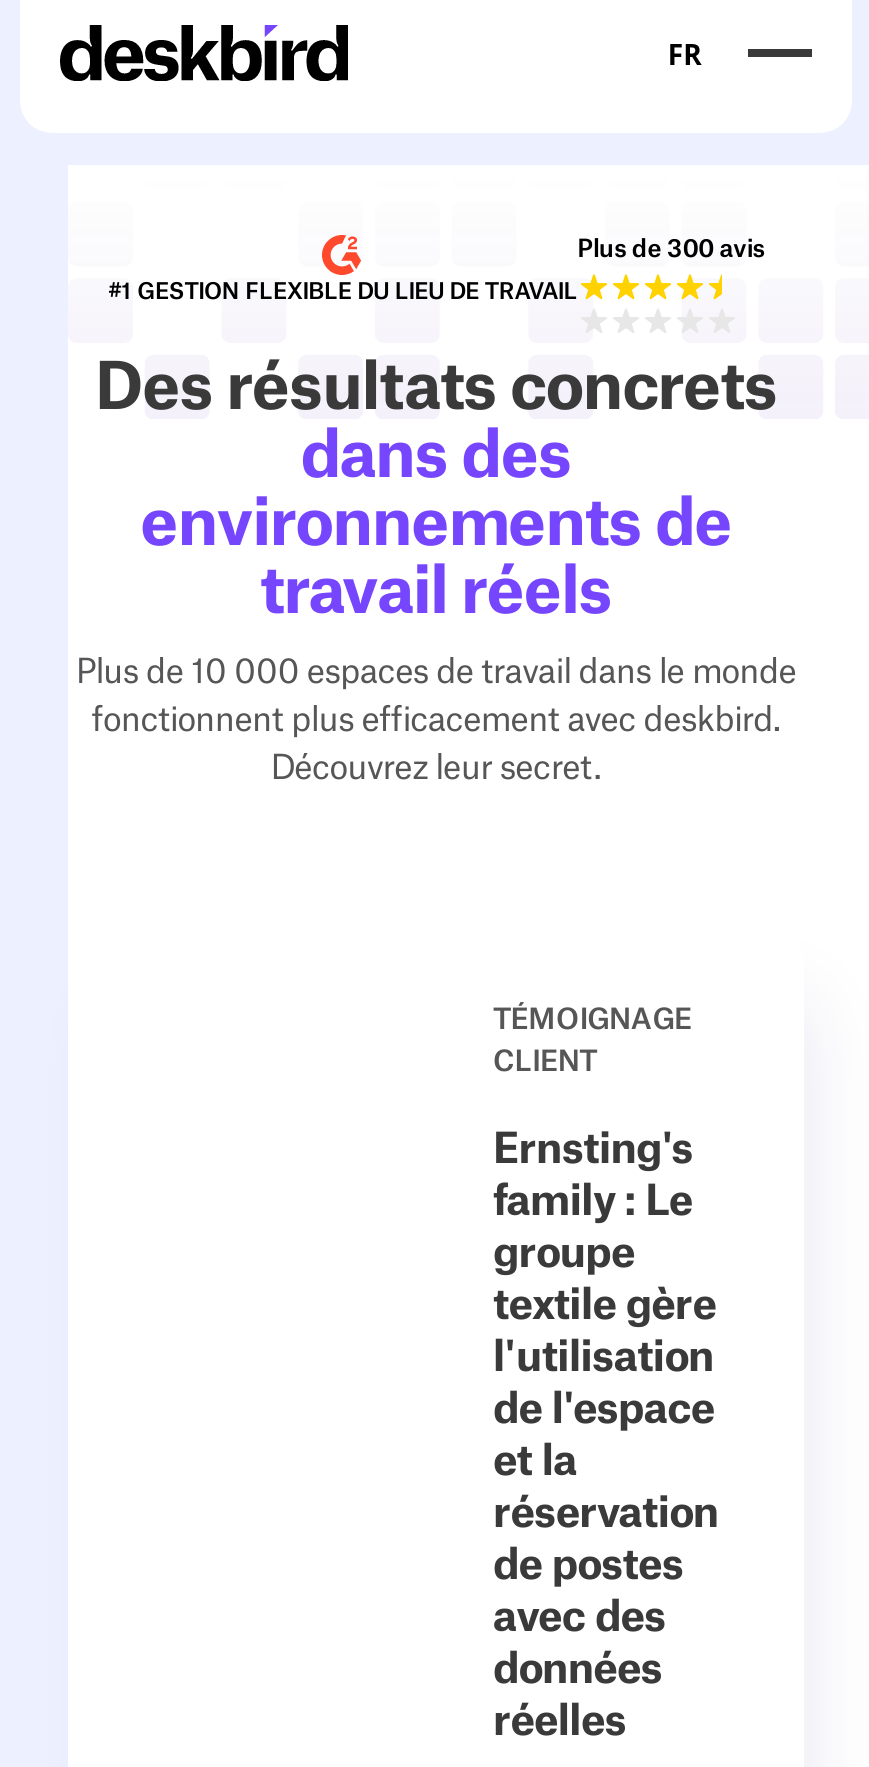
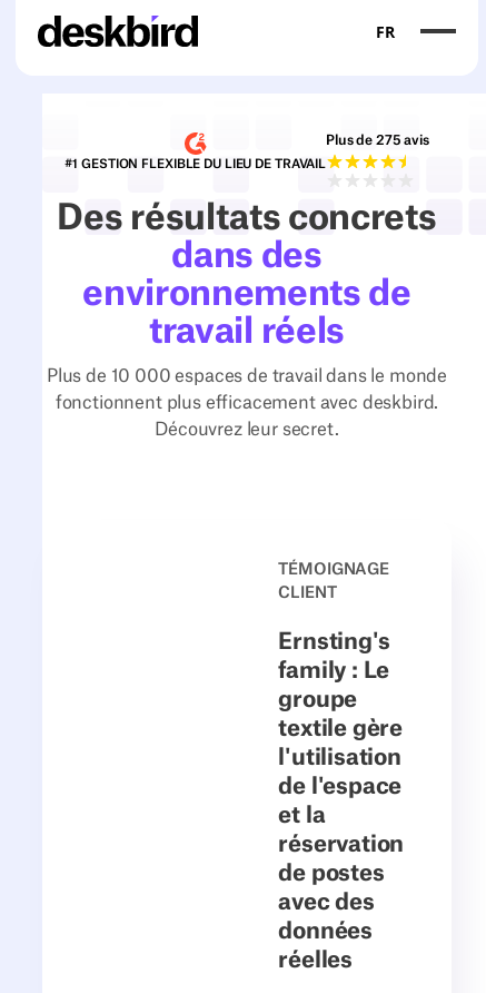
- Plus de 300 avis
+ Plus de 275 avis
